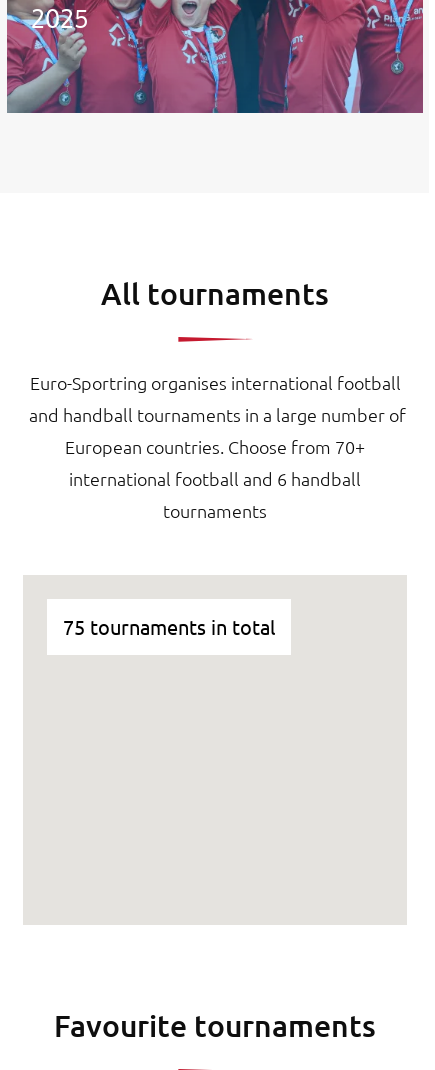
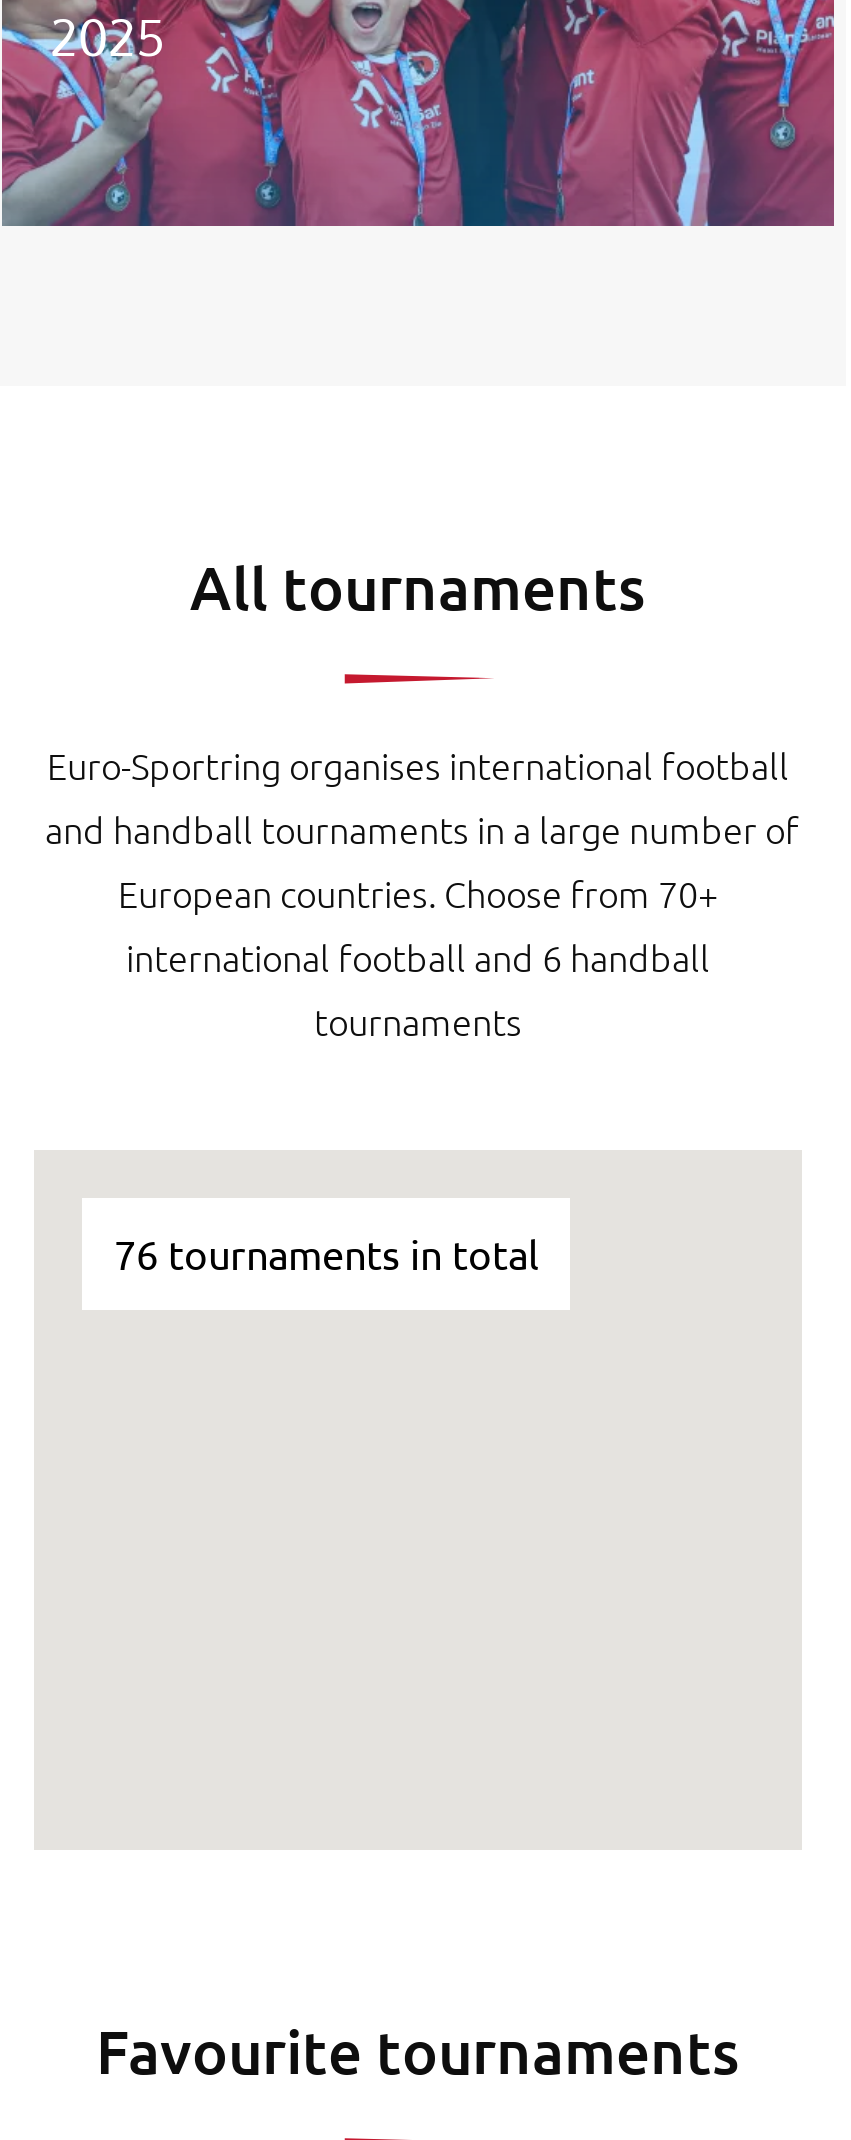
- 75 tournaments in total
+ 76 tournaments in total
